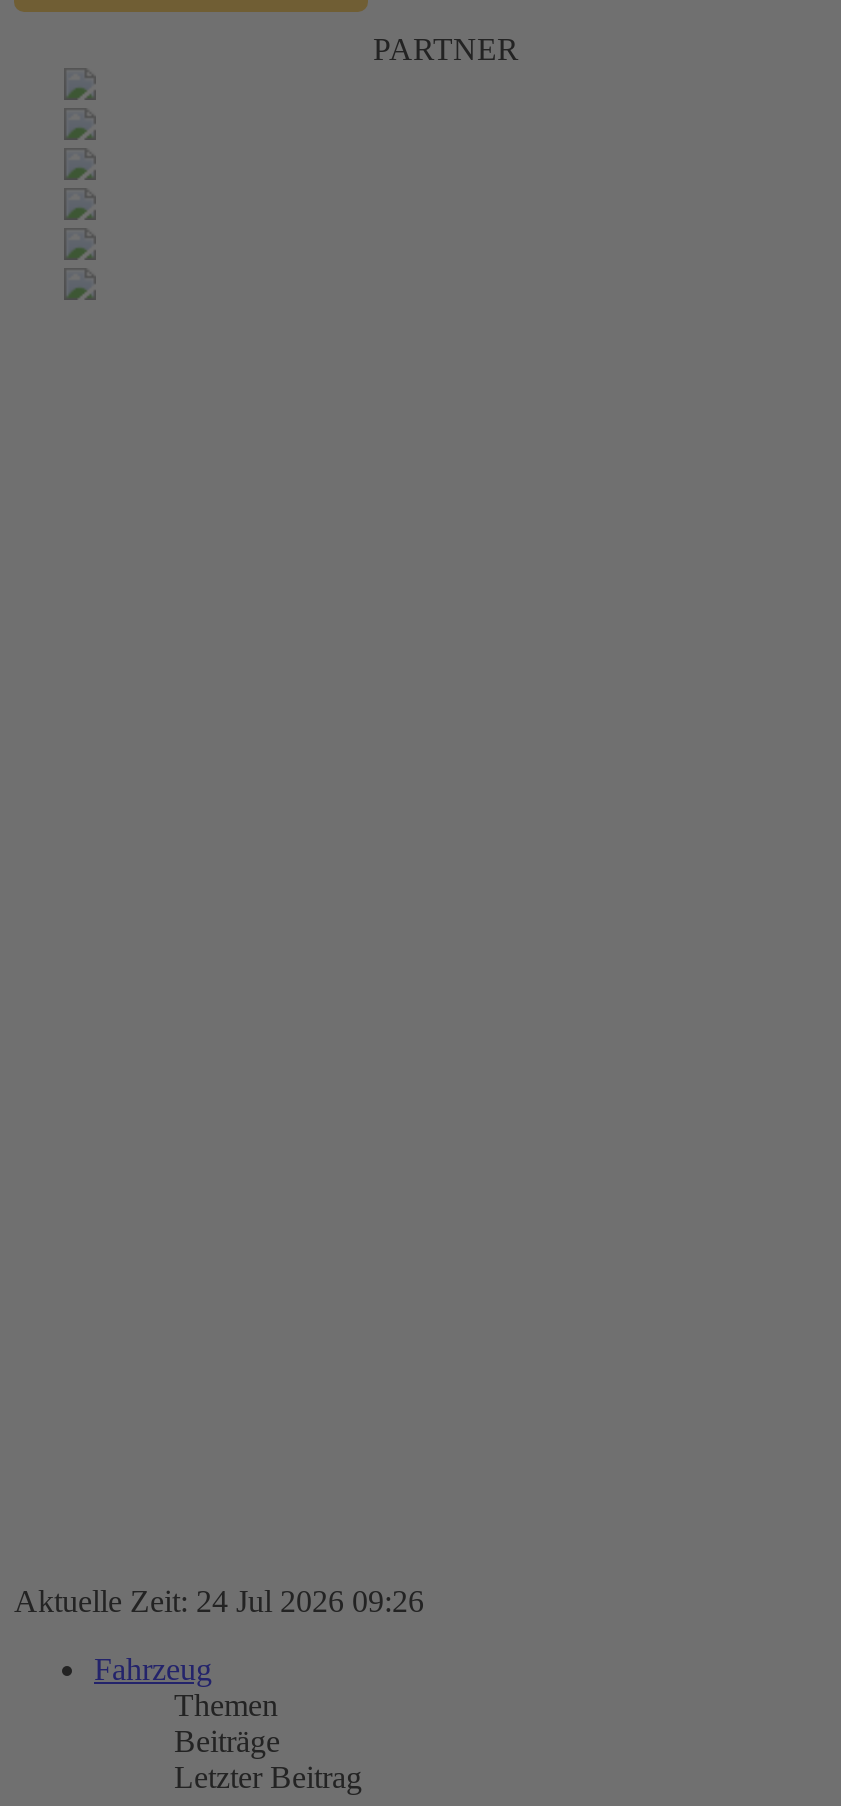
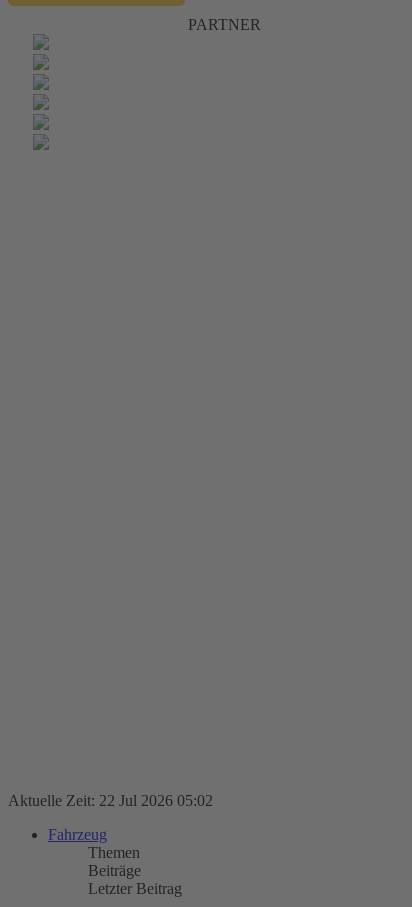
- Aktuelle Zeit: 24 Jul 2026 09:26
+ Aktuelle Zeit: 22 Jul 2026 05:02
